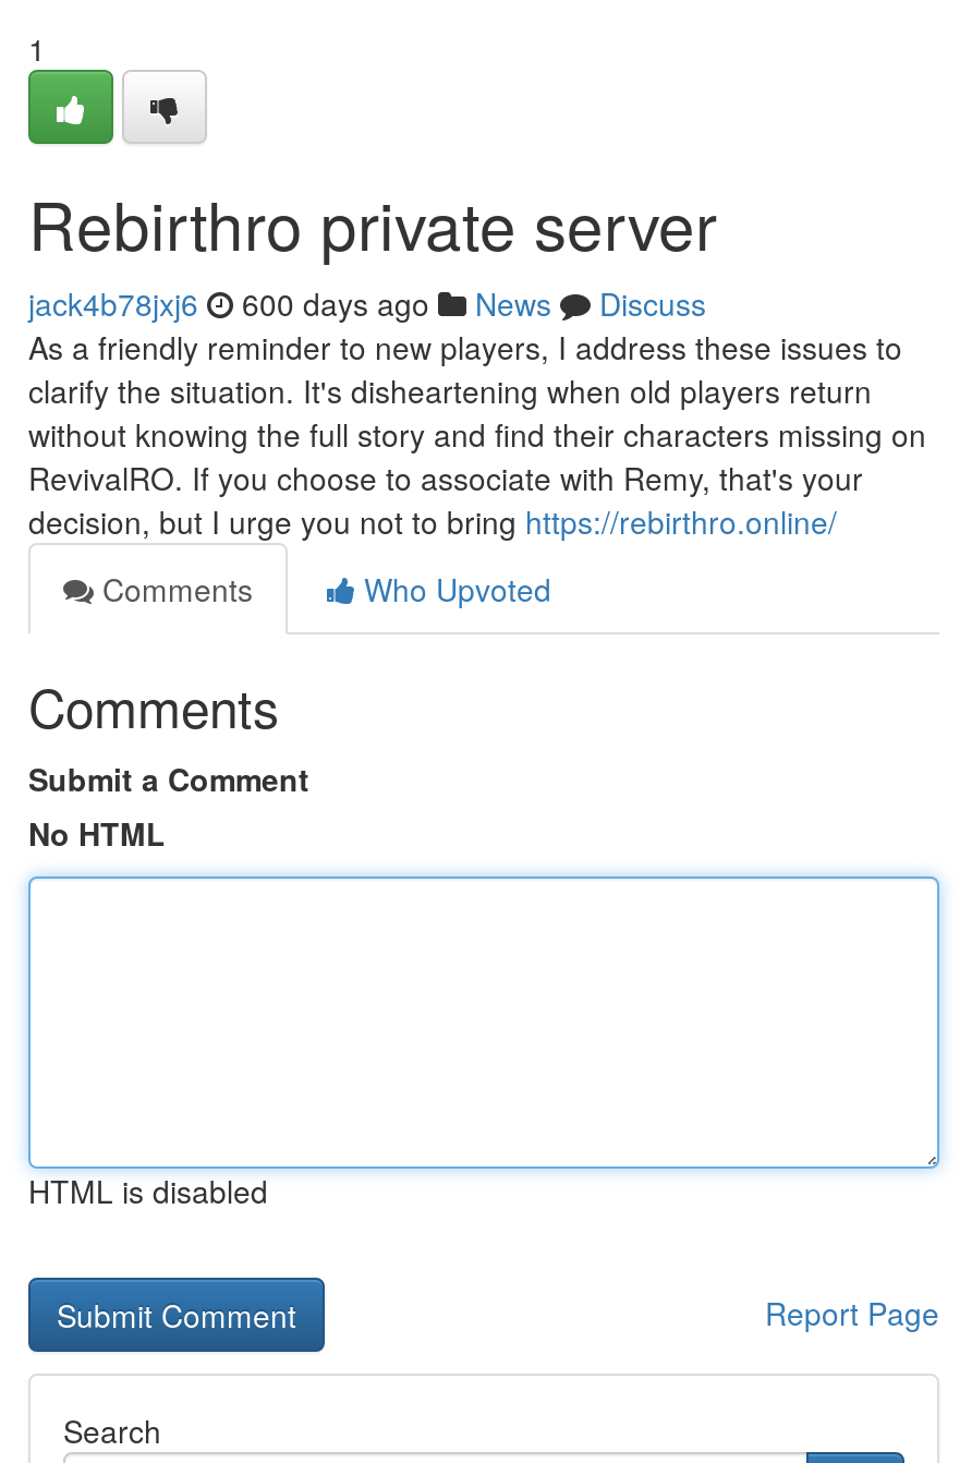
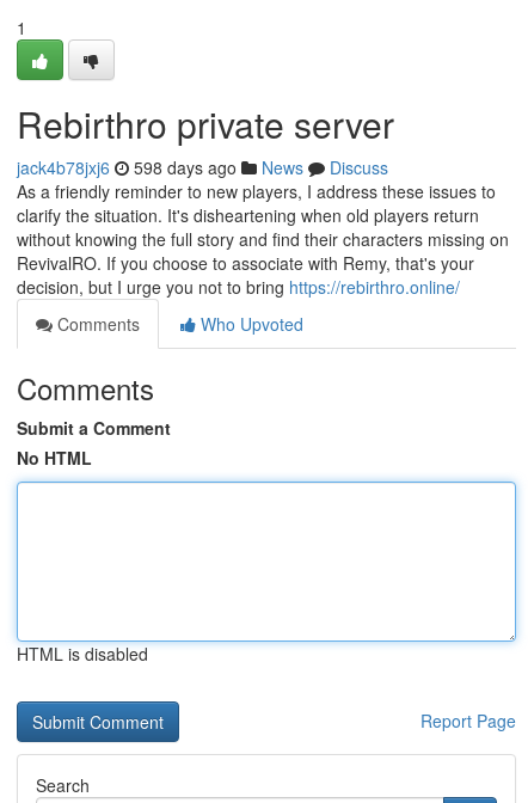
- jack4b78jxj6 600 days ago News Discuss
+ jack4b78jxj6 598 days ago News Discuss
